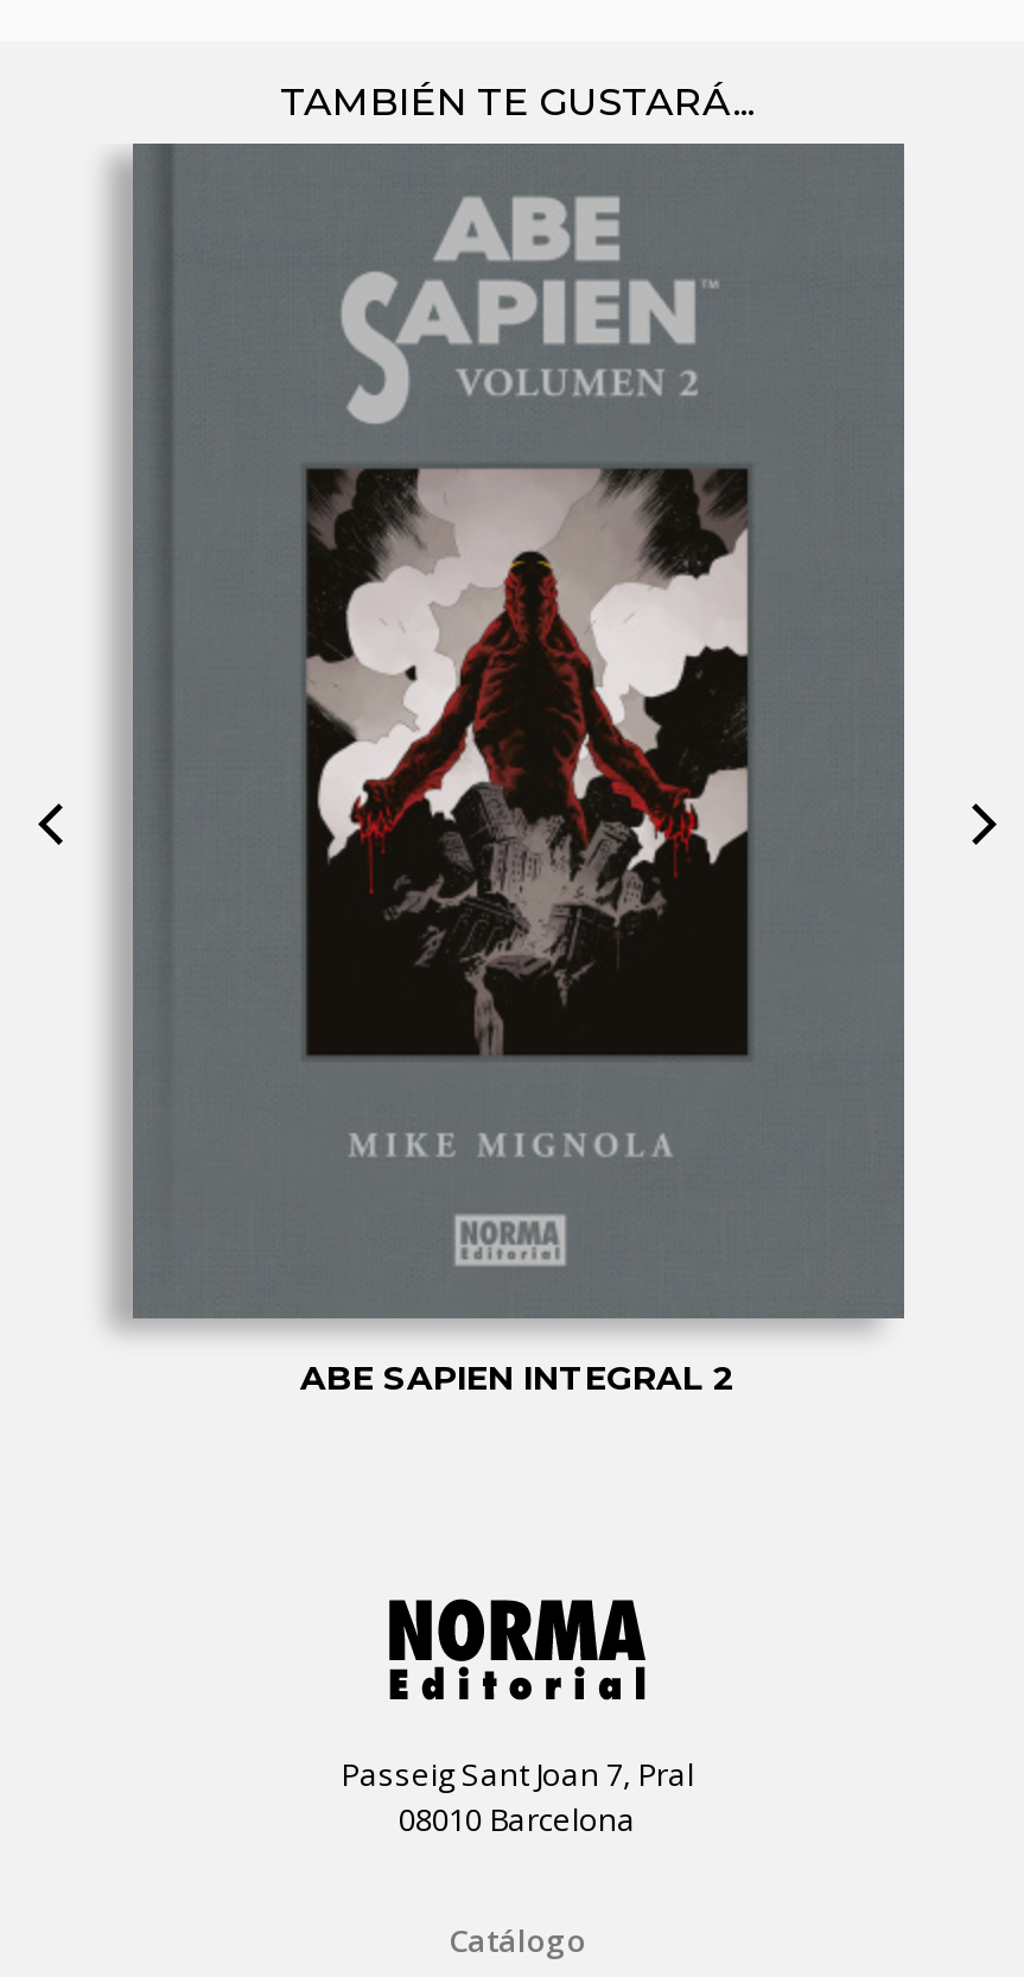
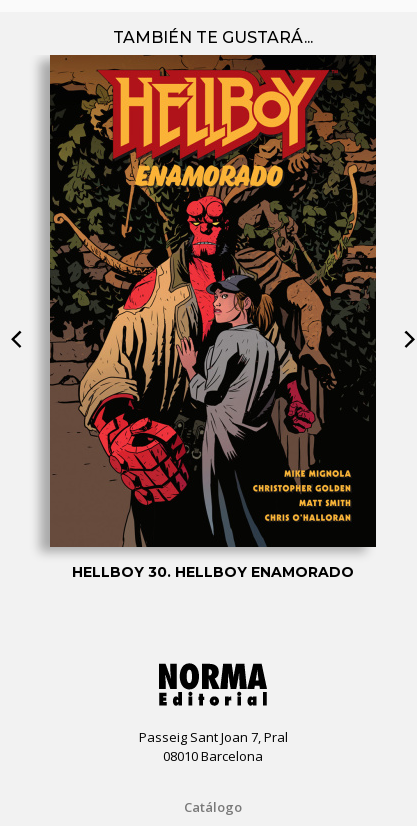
- [image]
- ABE SAPIEN INTEGRAL 2
+ [image]
+ HELLBOY 30. HELLBOY ENAMORADO
